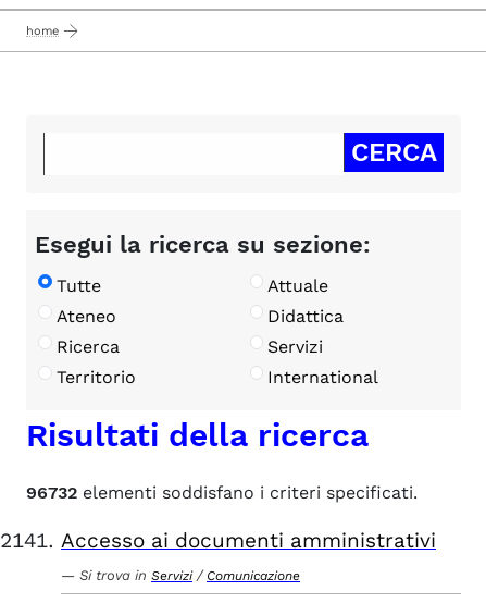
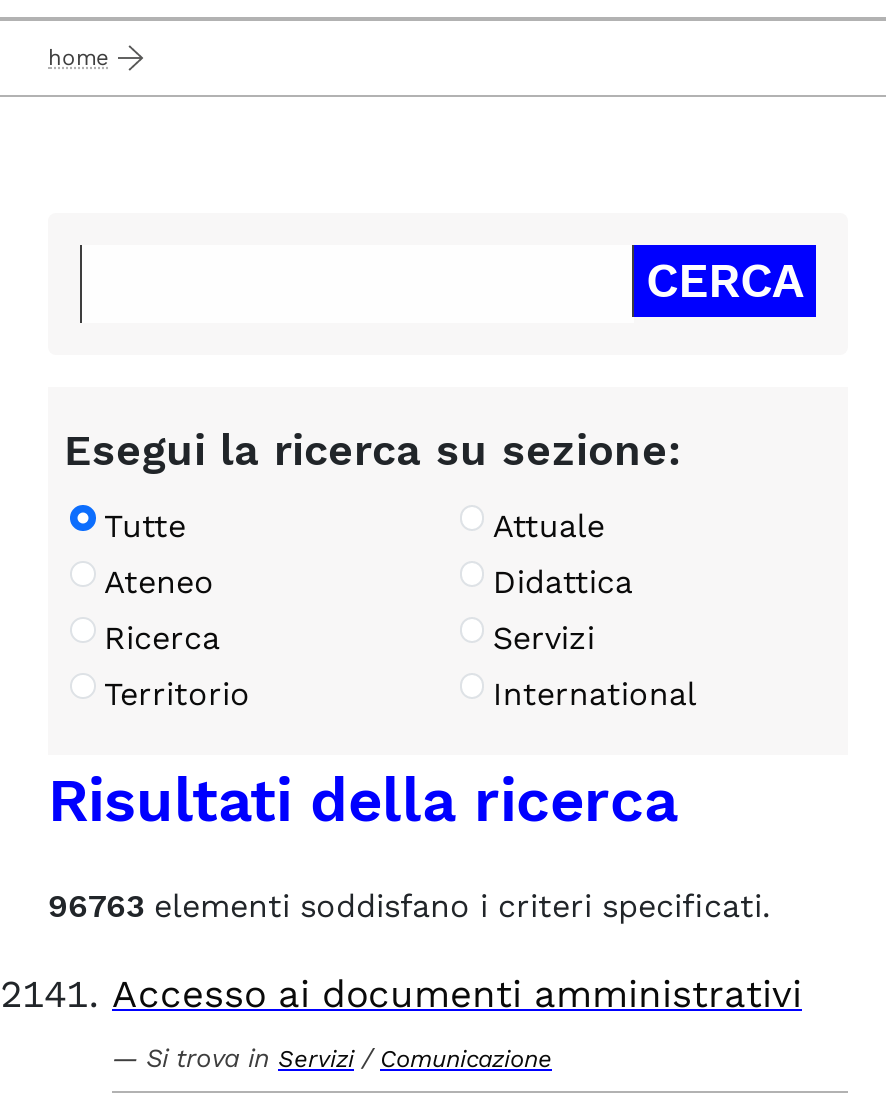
- 96732 elementi soddisfano i criteri specificati.
+ 96763 elementi soddisfano i criteri specificati.
